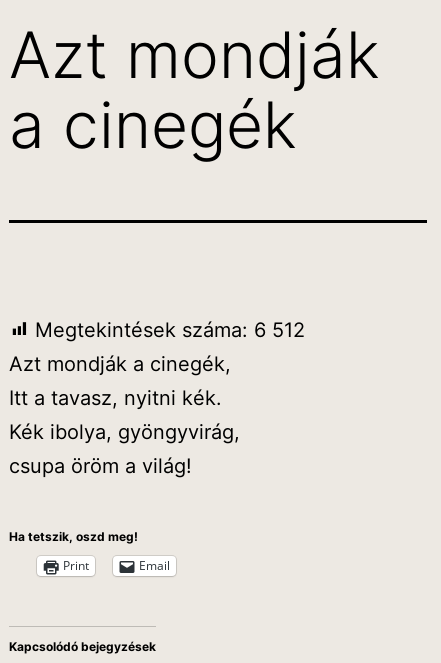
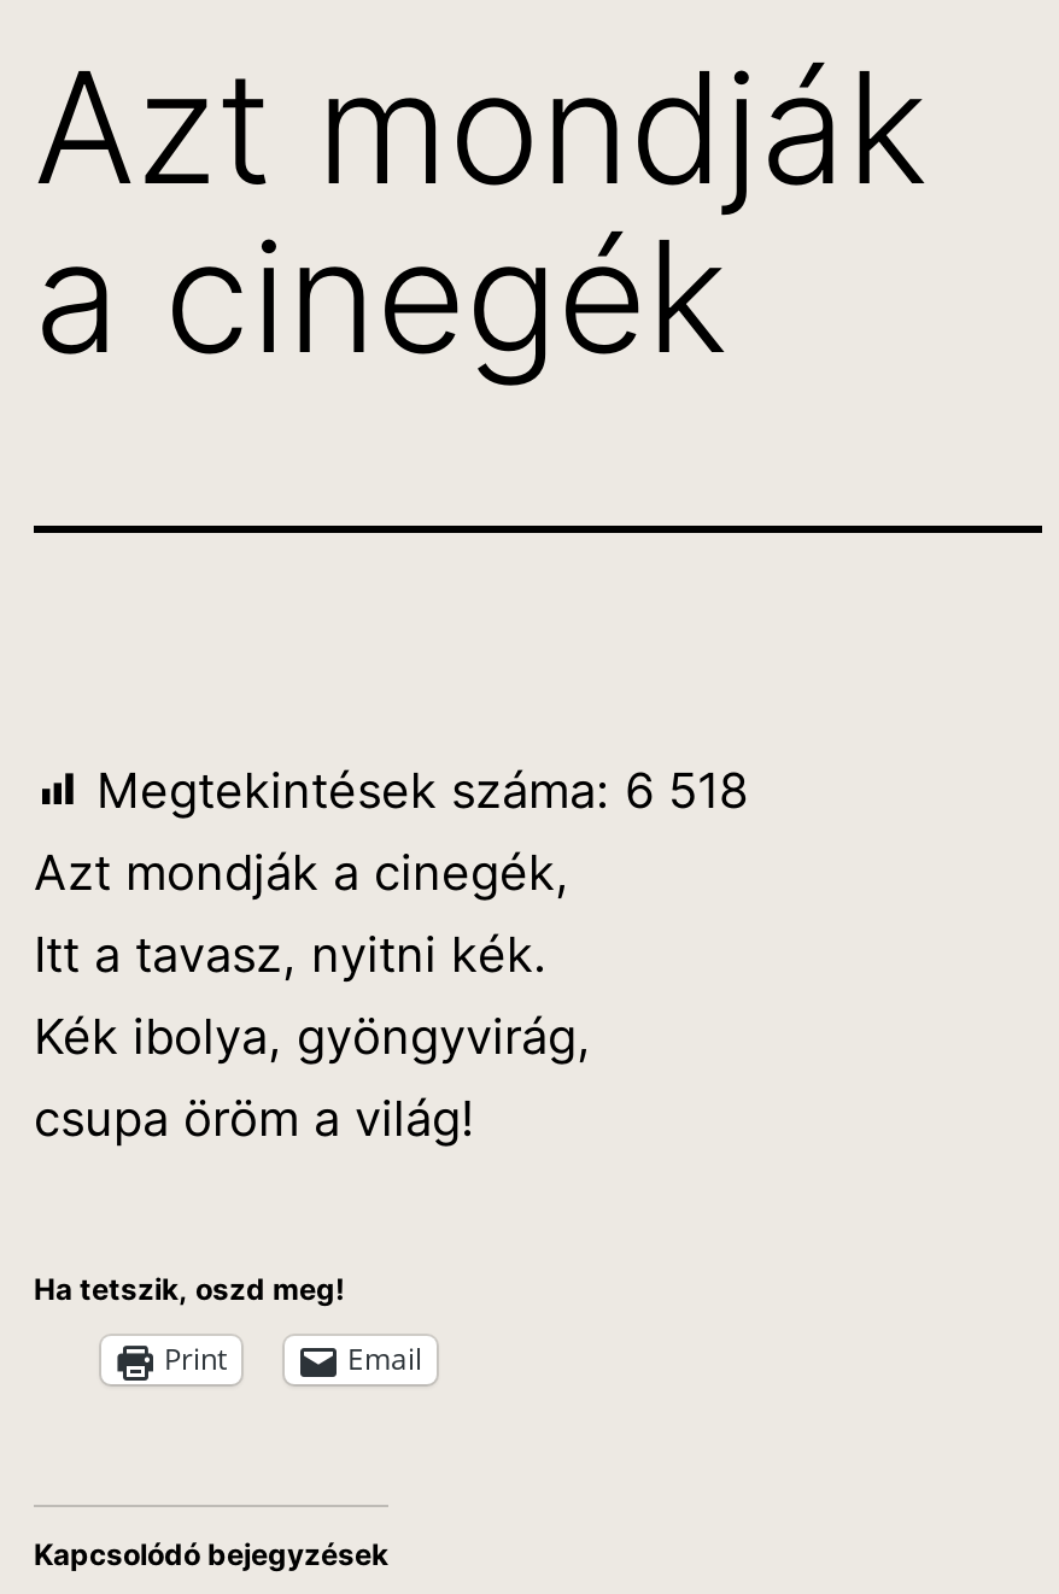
- Megtekintések száma: 6 512
+ Megtekintések száma: 6 518
